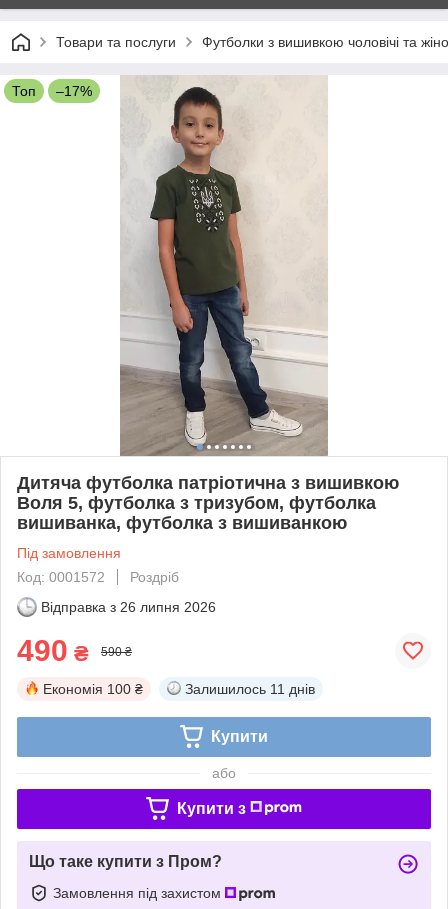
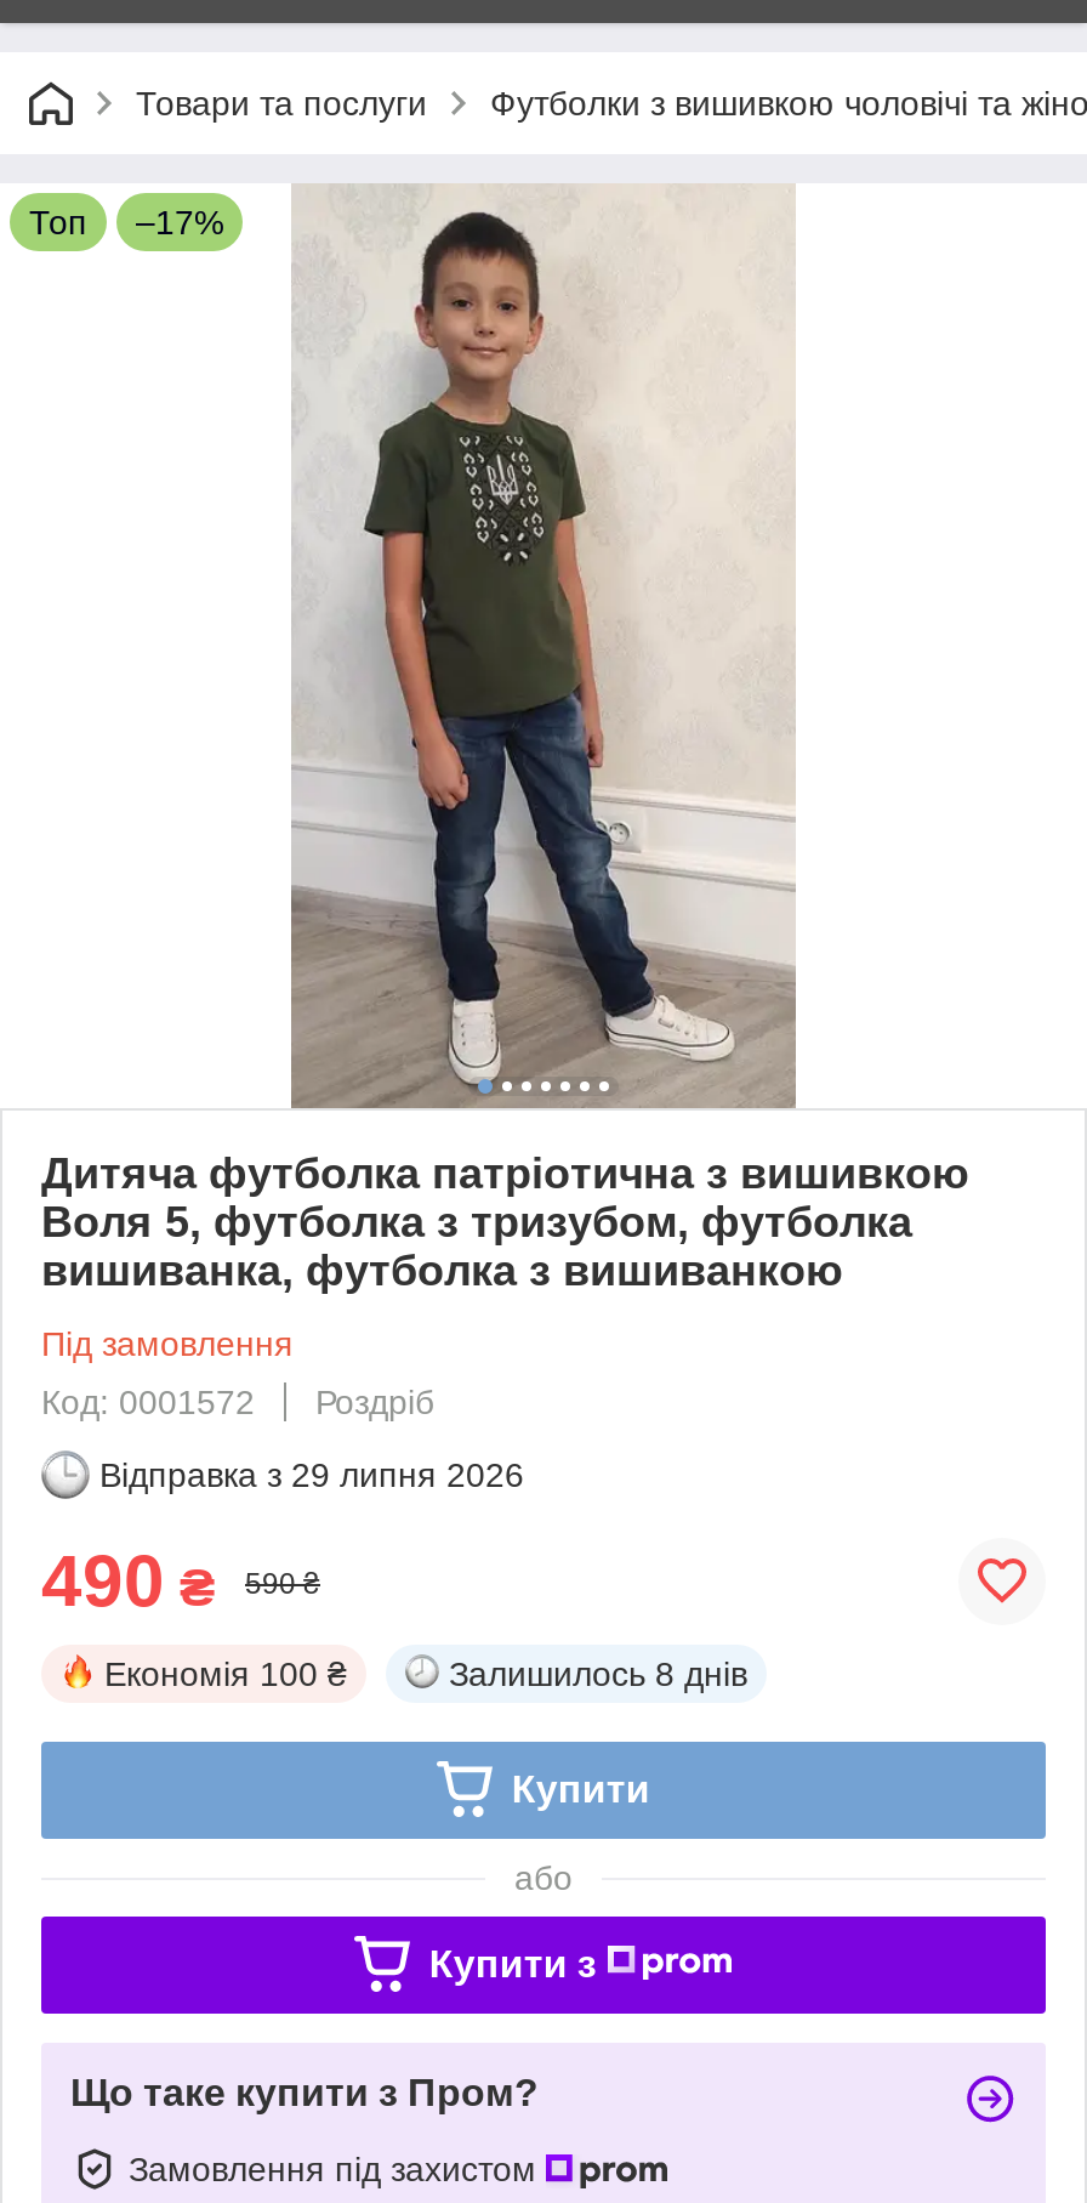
- Відправка з 26 липня 2026
+ Відправка з 29 липня 2026

- Залишилось 11 днів
+ Залишилось 8 днів
